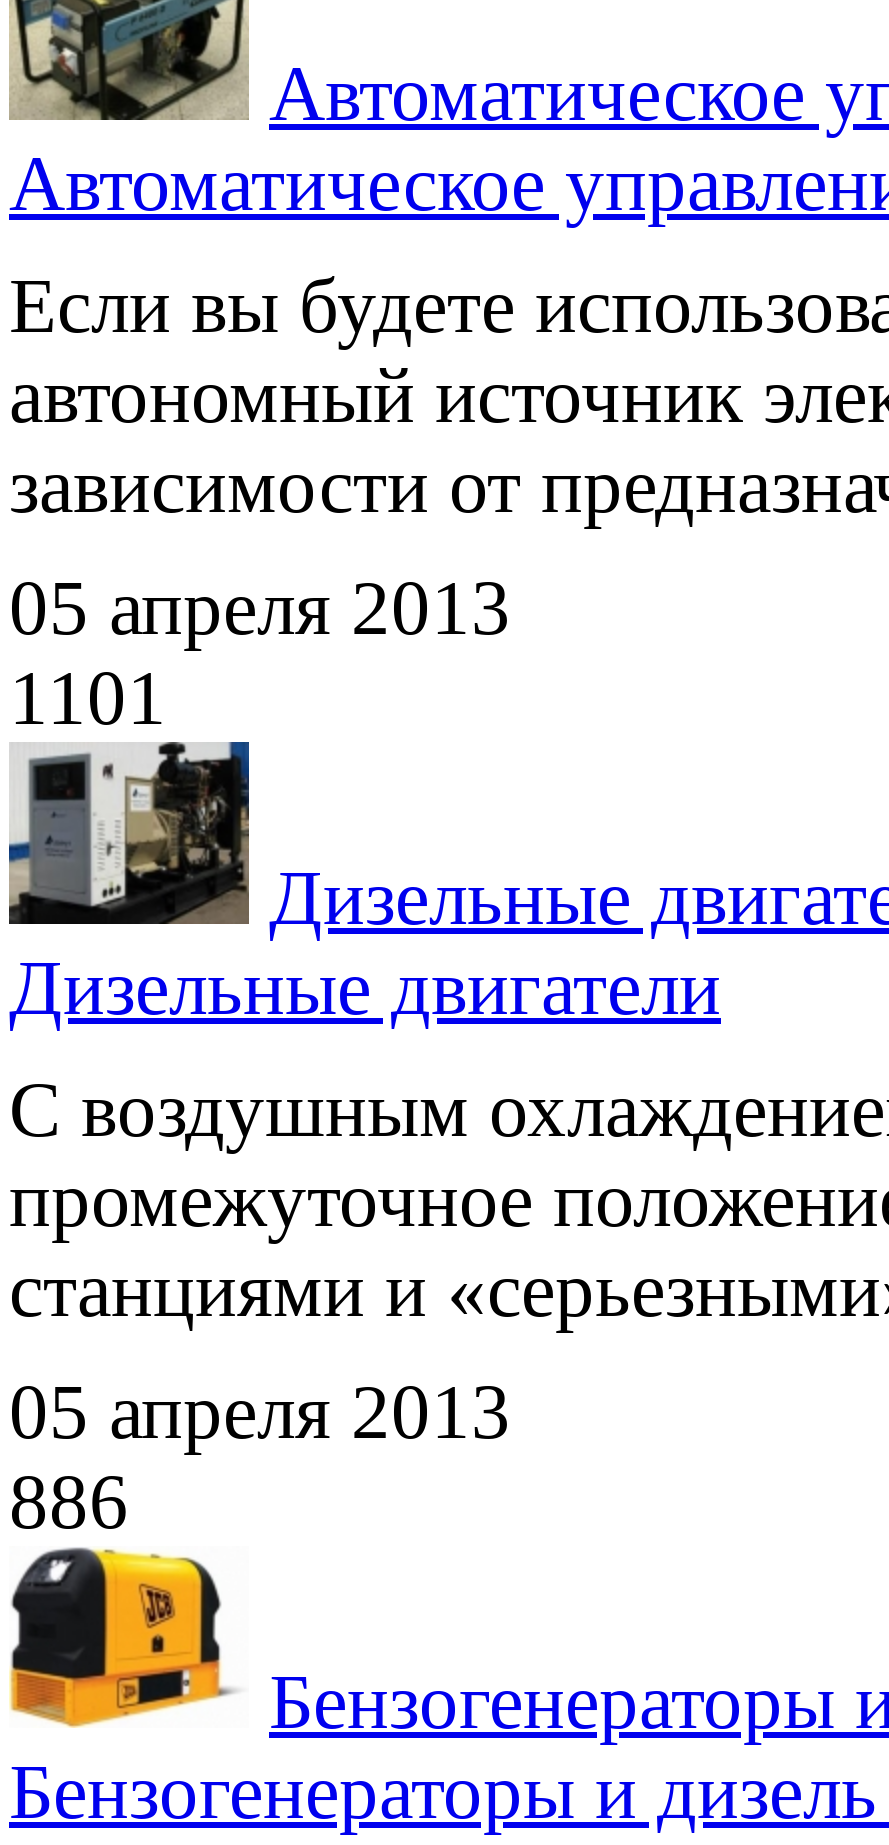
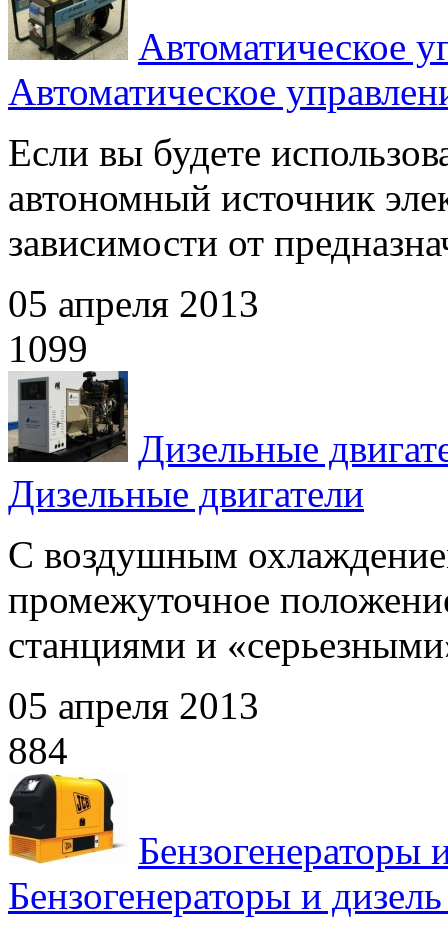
- 1101
+ 1099

- 886
+ 884
